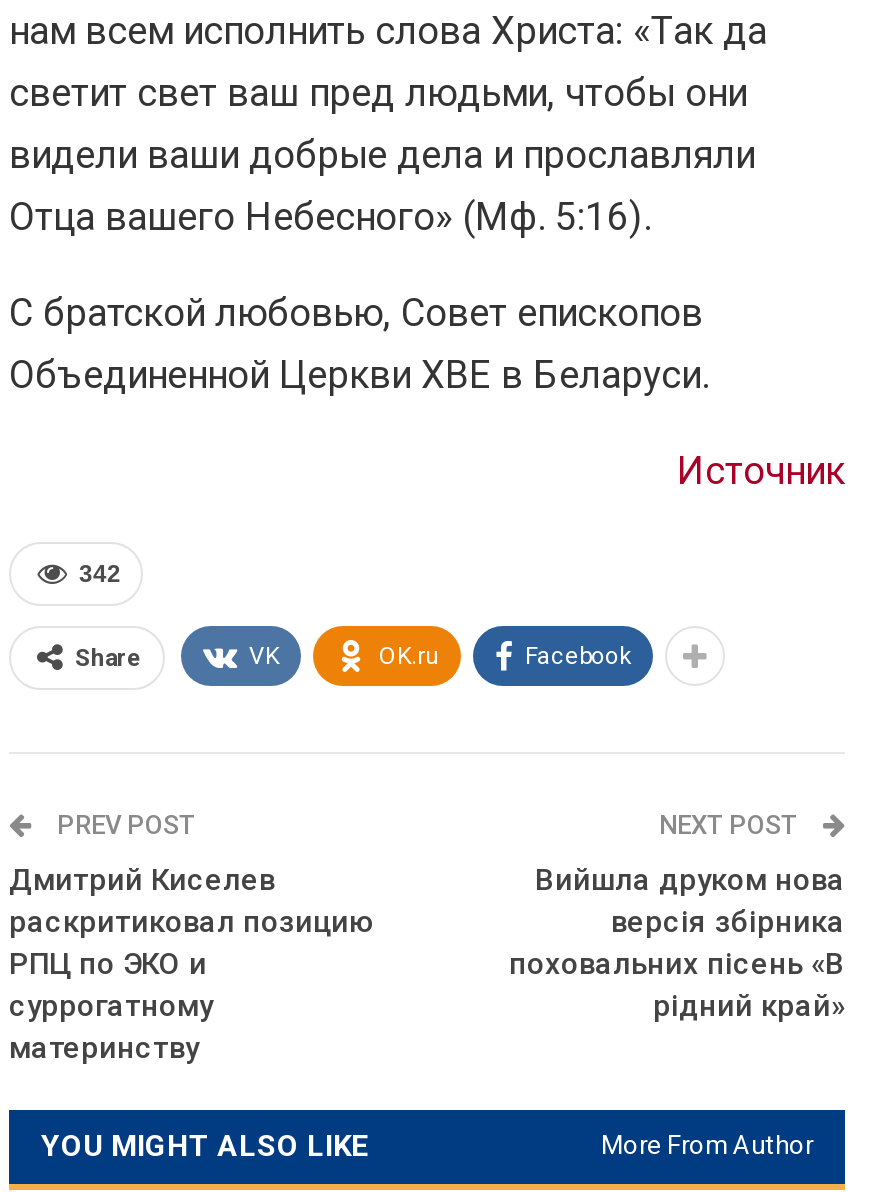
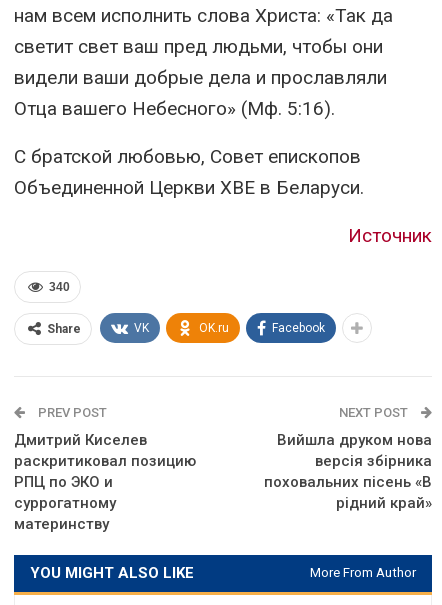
- 342
+ 340
